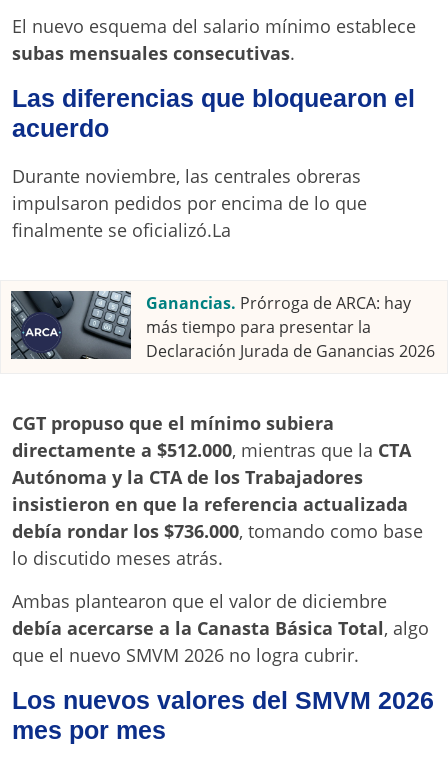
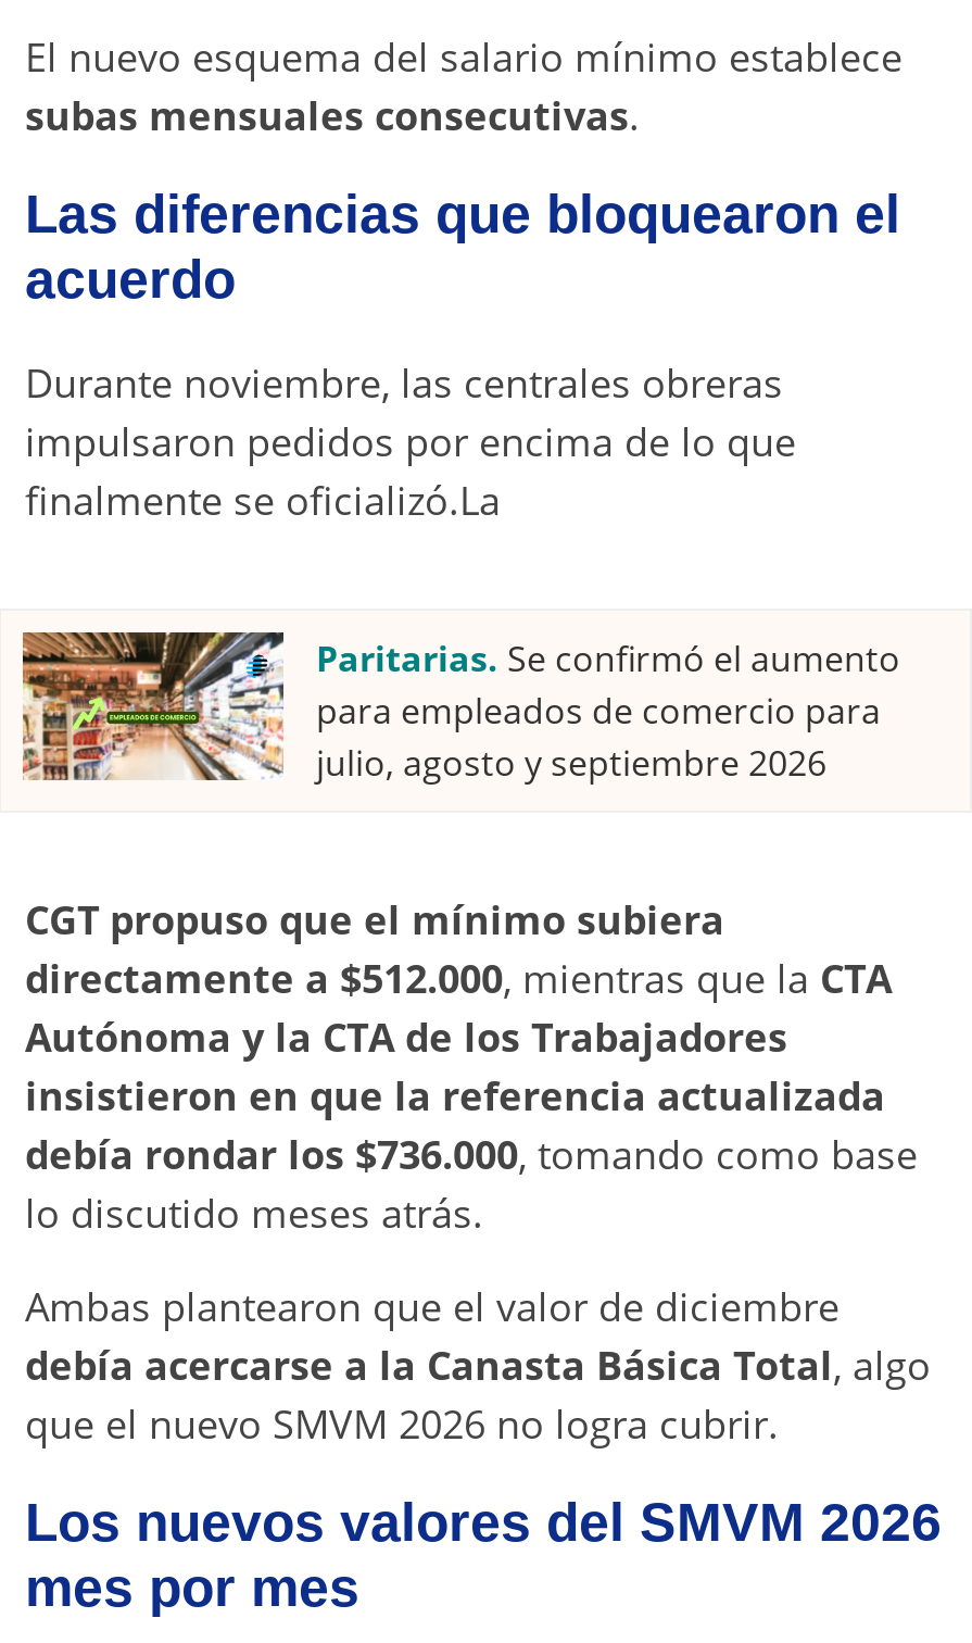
- [image]
- Ganancias. Prórroga de ARCA: hay
- más tiempo para presentar la
- Declaración Jurada de Ganancias 2026
+ [image]
+ Paritarias. Se confirmó el aumento
+ para empleados de comercio para
+ julio, agosto y septiembre 2026
